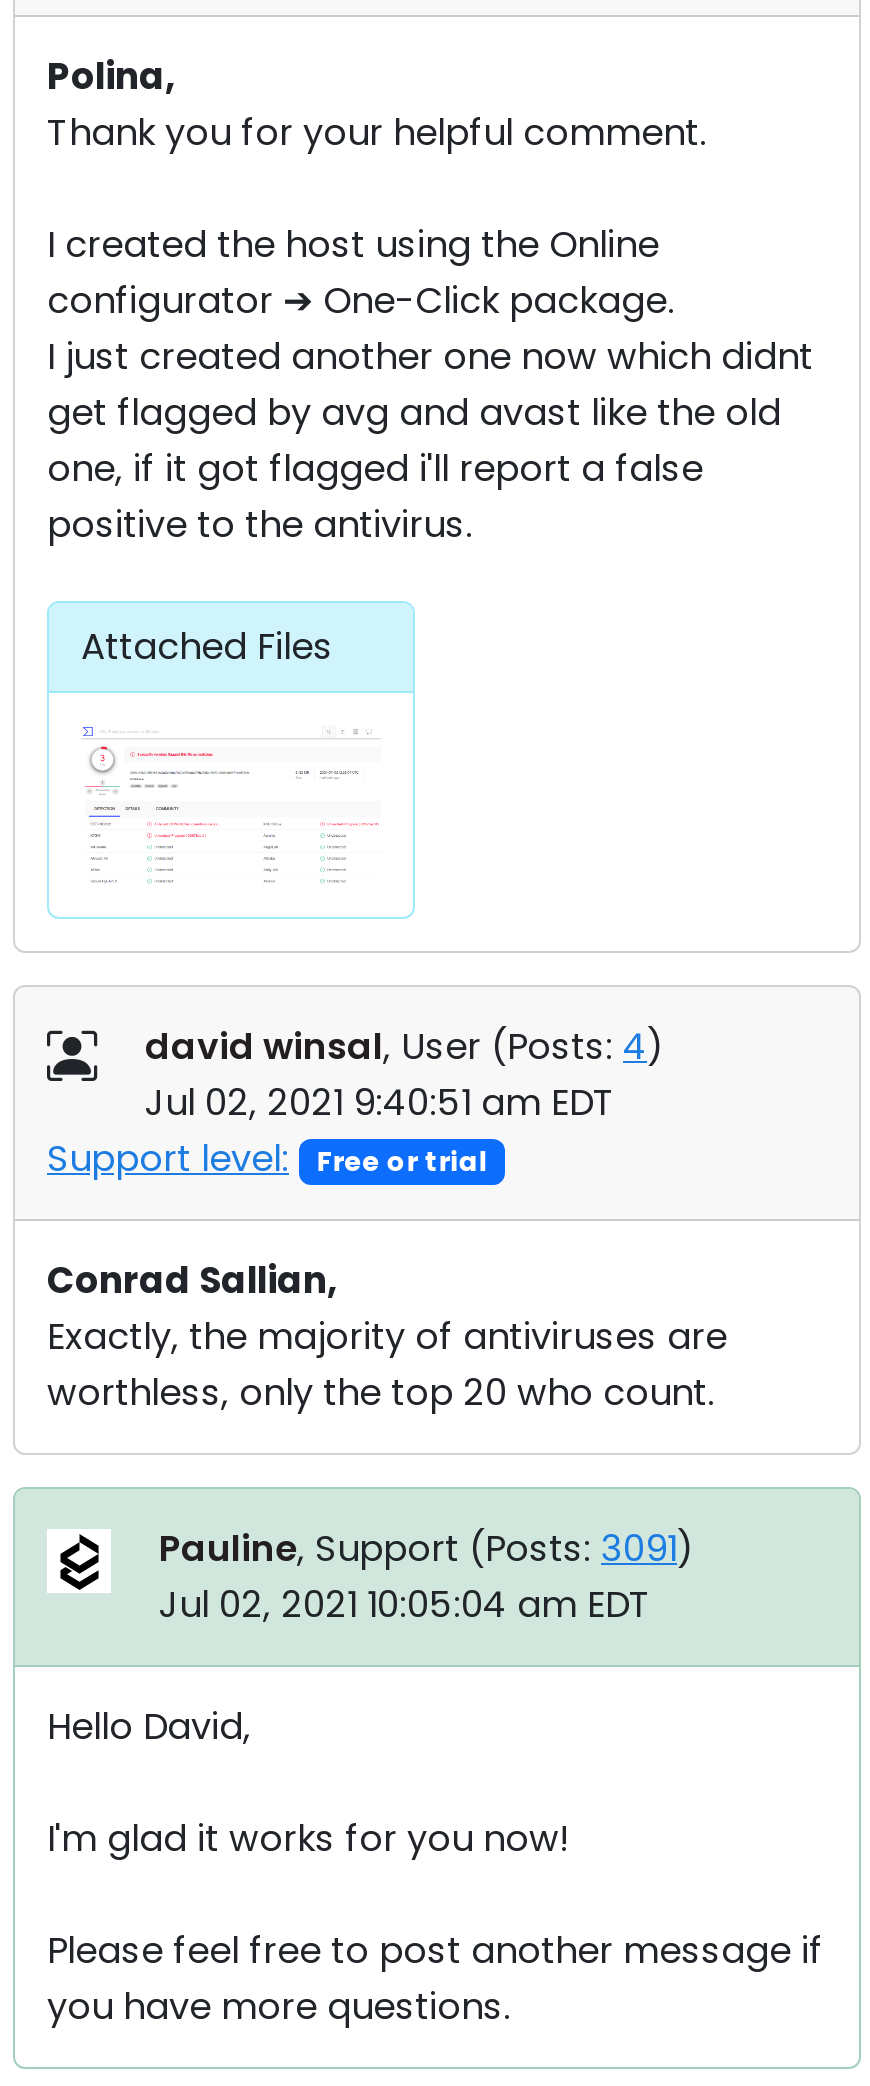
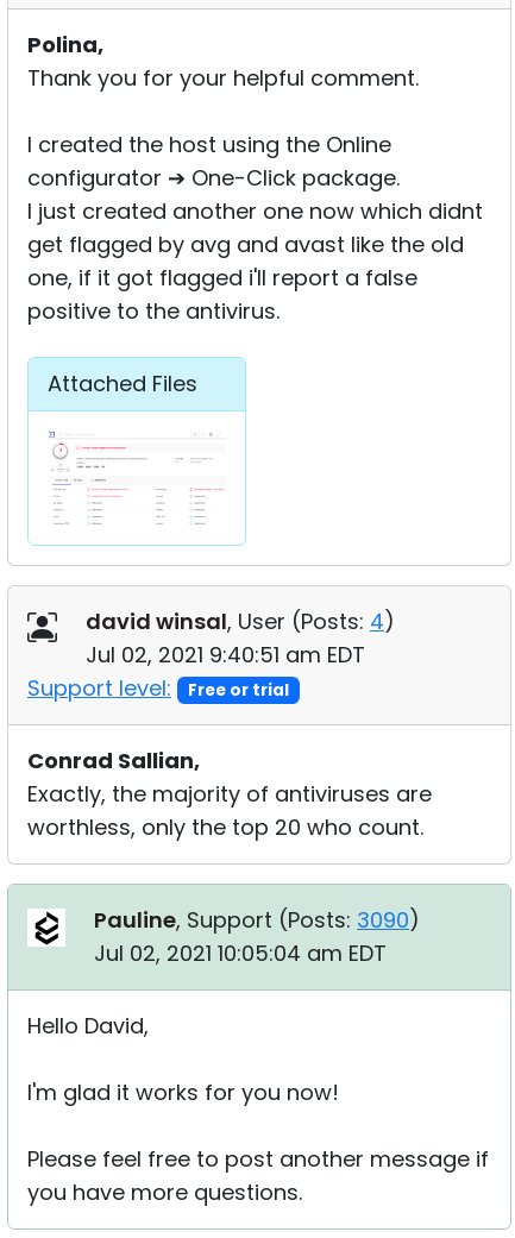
- Pauline, Support (Posts: 3091)
+ Pauline, Support (Posts: 3090)
